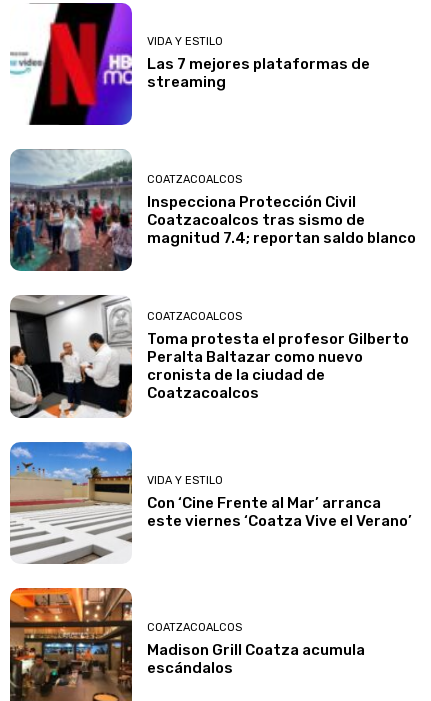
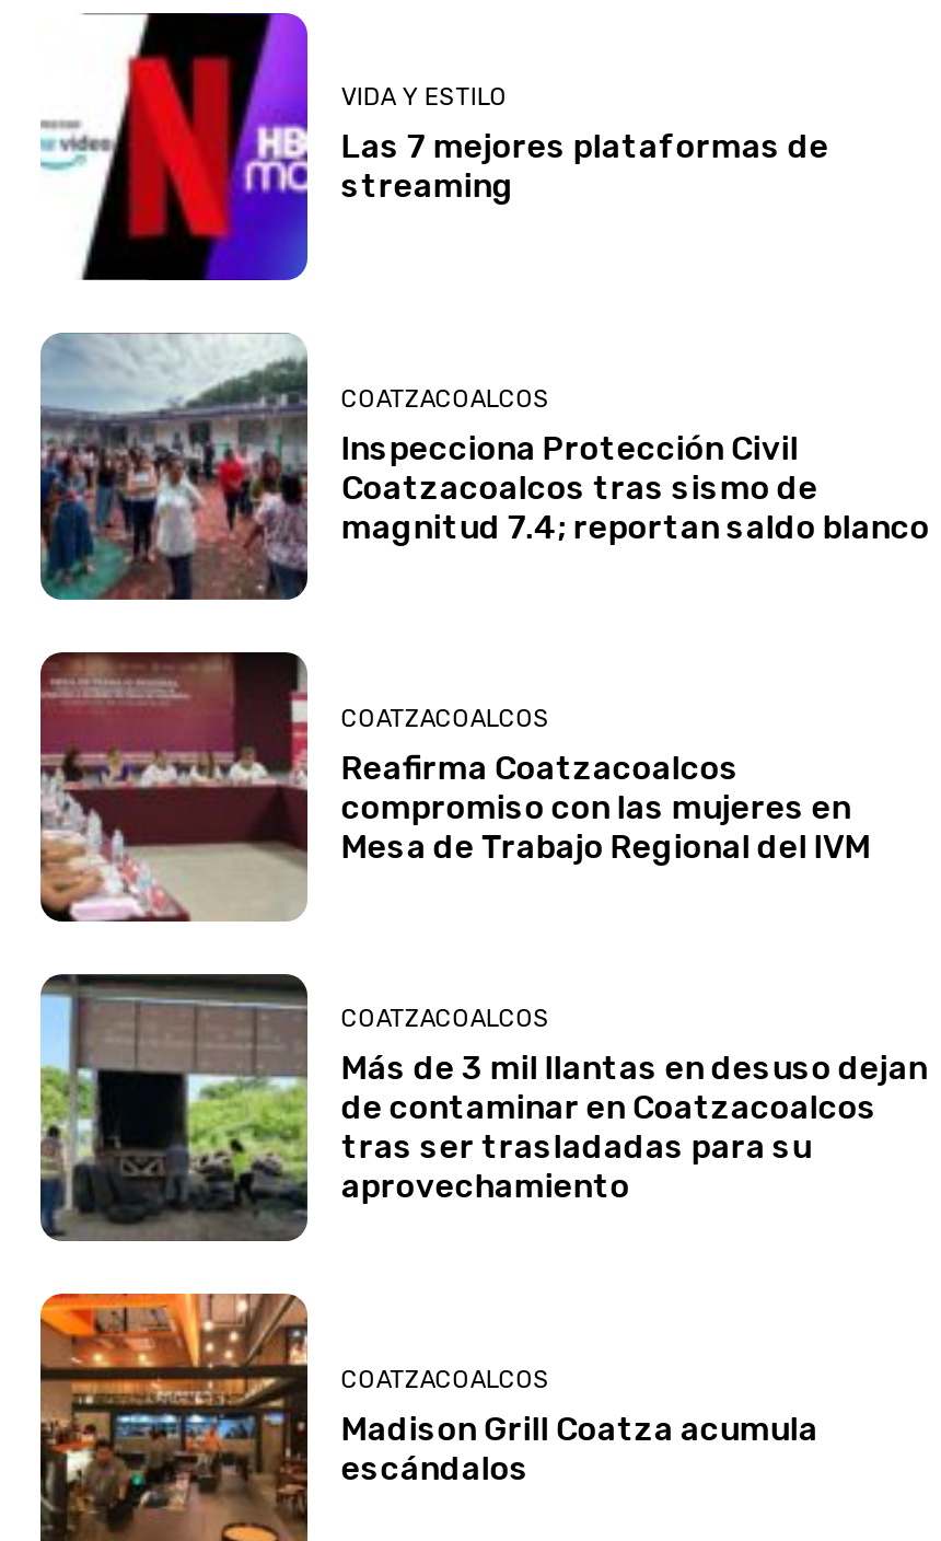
- [image]
- Toma protesta el profesor Gilberto
- Peralta Baltazar como nuevo
- cronista de la ciudad de
- Coatzacoalcos
+ [image]
+ Reafirma Coatzacoalcos
+ compromiso con las mujeres en
+ Mesa de Trabajo Regional del IVM

- [image]
- VIDA Y ESTILO
- Con ‘Cine Frente al Mar’ arranca
- este viernes ‘Coatza Vive el Verano’
+ [image]
+ COATZACOALCOS
+ Más de 3 mil llantas en desuso dejan
+ de contaminar en Coatzacoalcos
+ tras ser trasladadas para su
+ aprovechamiento
